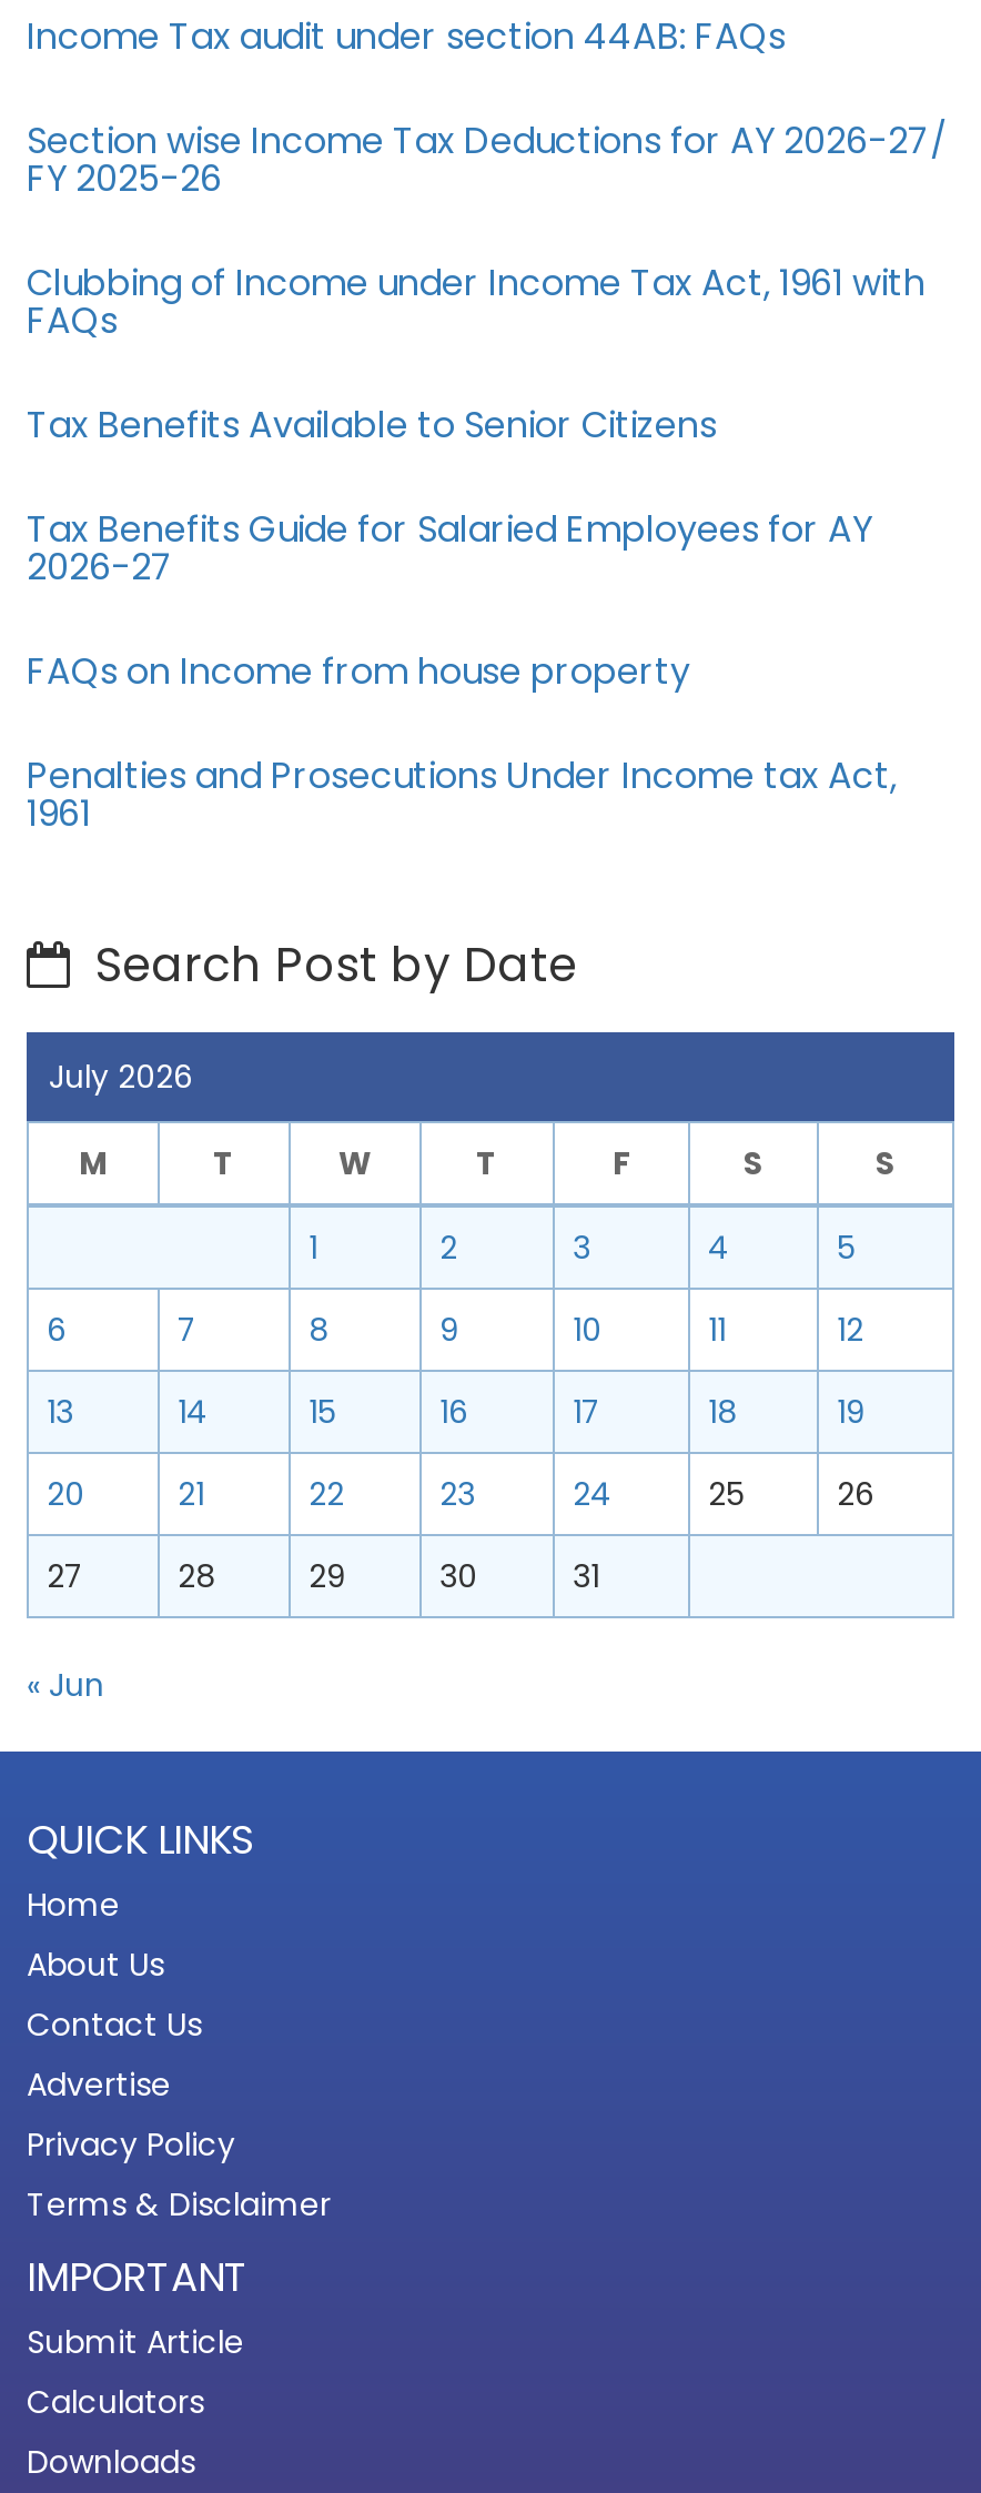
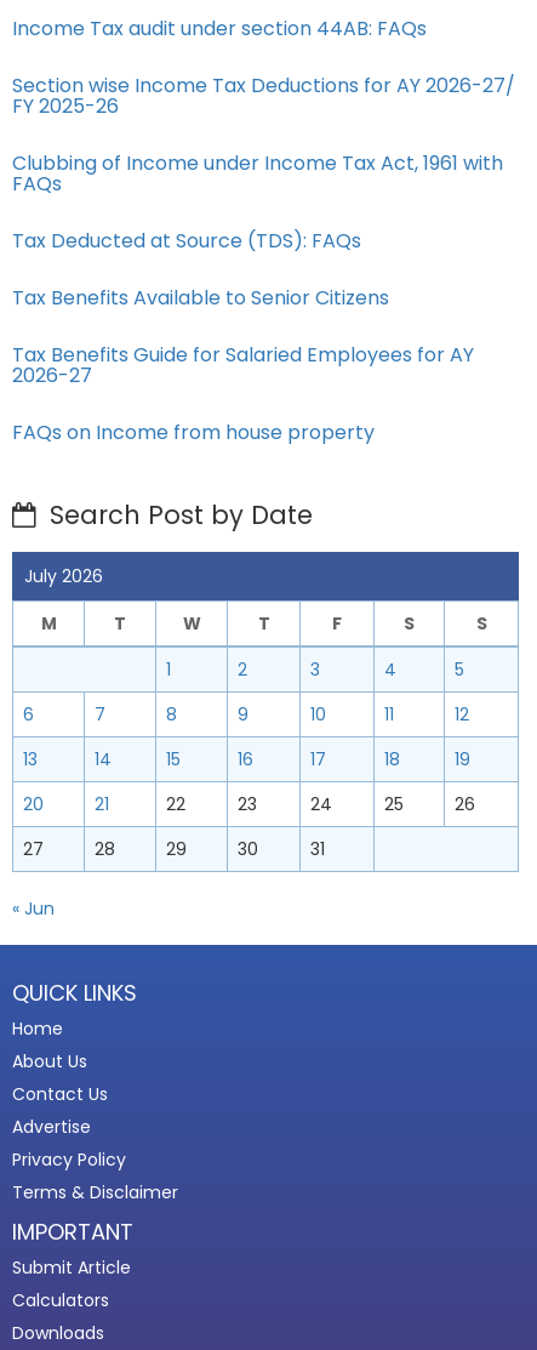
+ Tax Deducted at Source (TDS): FAQs

moved down: Tax Benefits Available to Senior Citizens | Tax Benefits Guide for Salaried Employees for AY | 2026-27 | FAQs on Income from house property

- Penalties and Prosecutions Under Income tax Act,
- 1961
